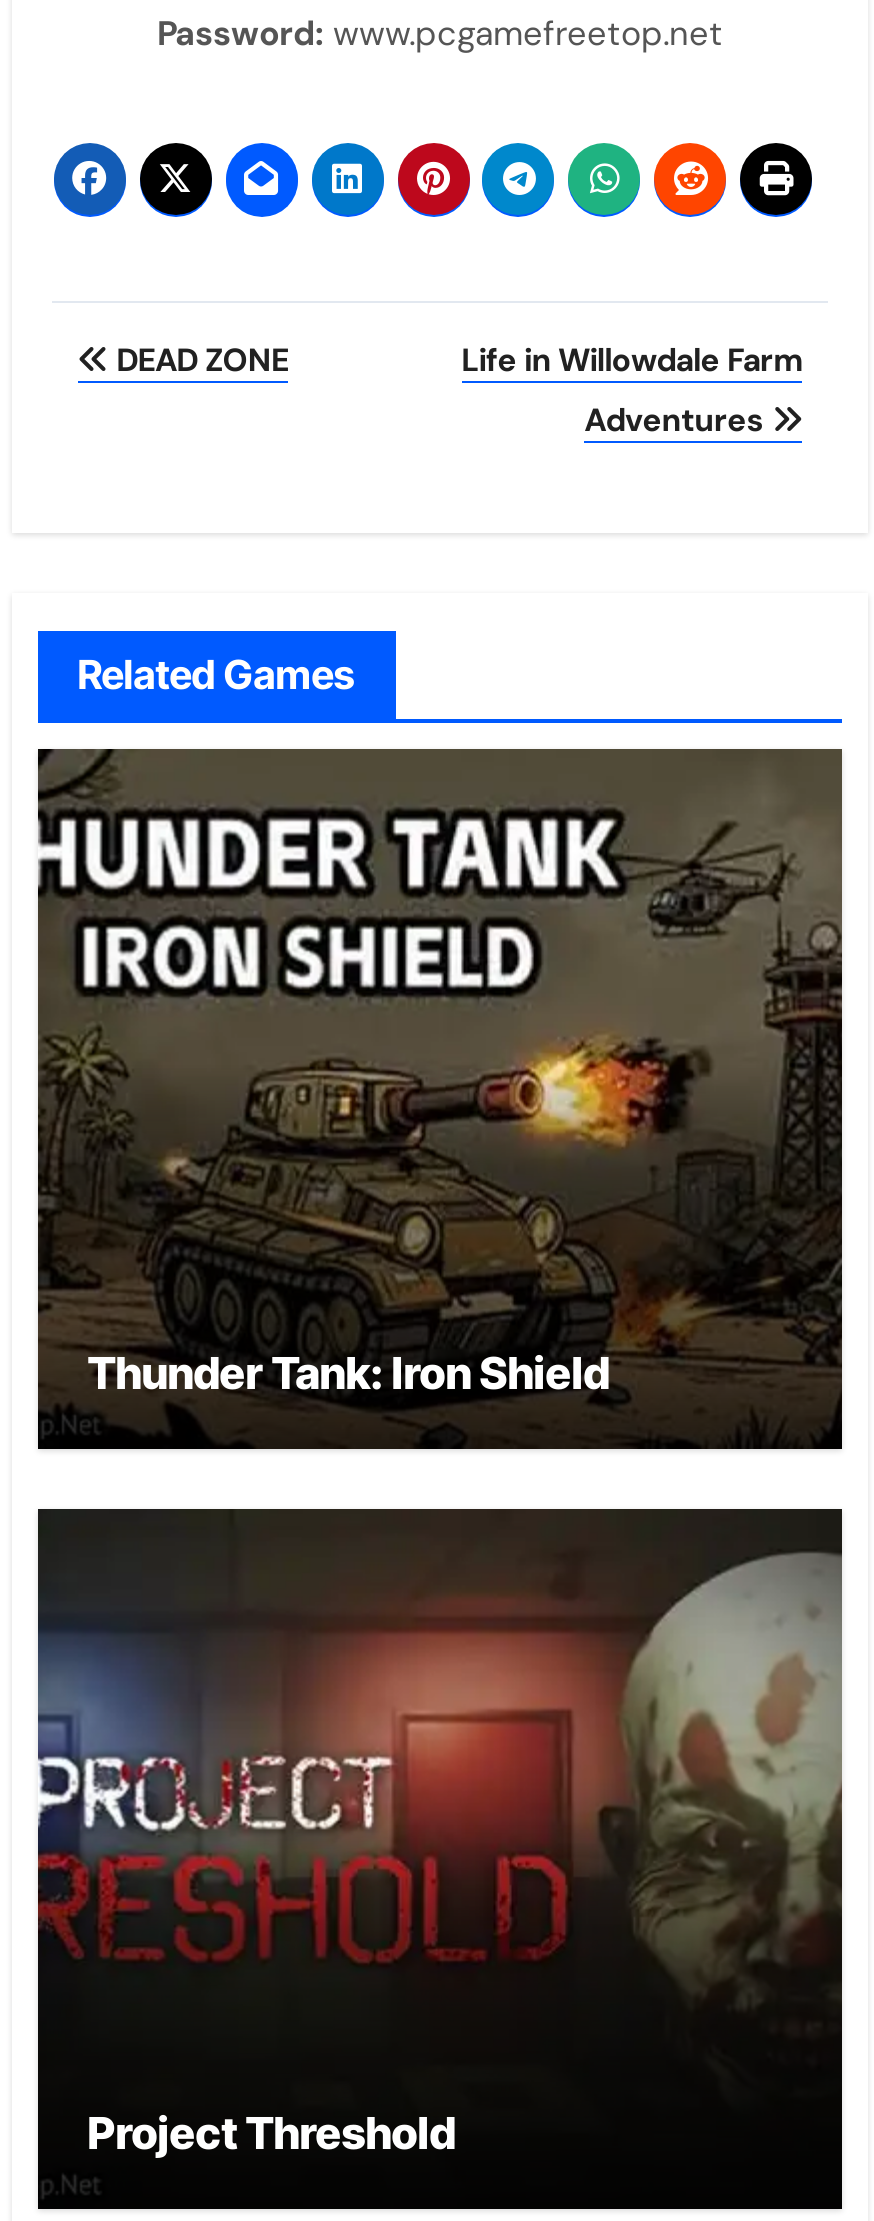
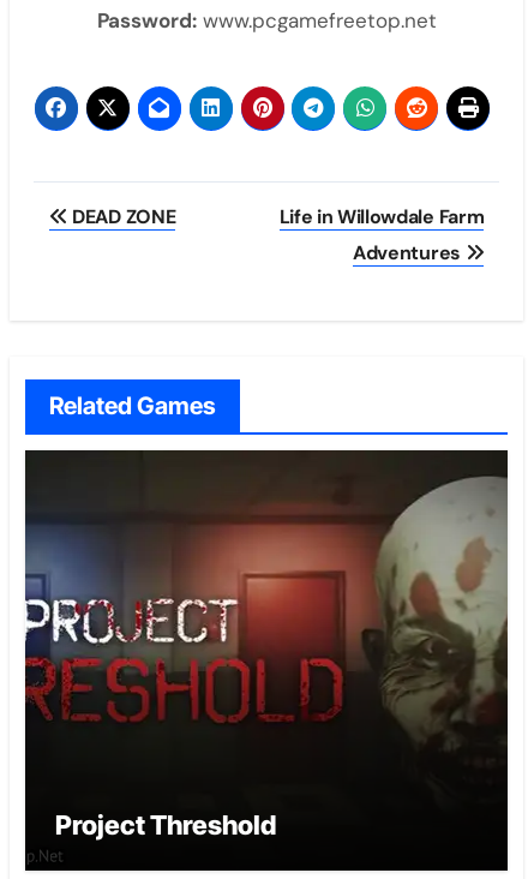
- [image]
- Thunder Tank: Iron Shield
